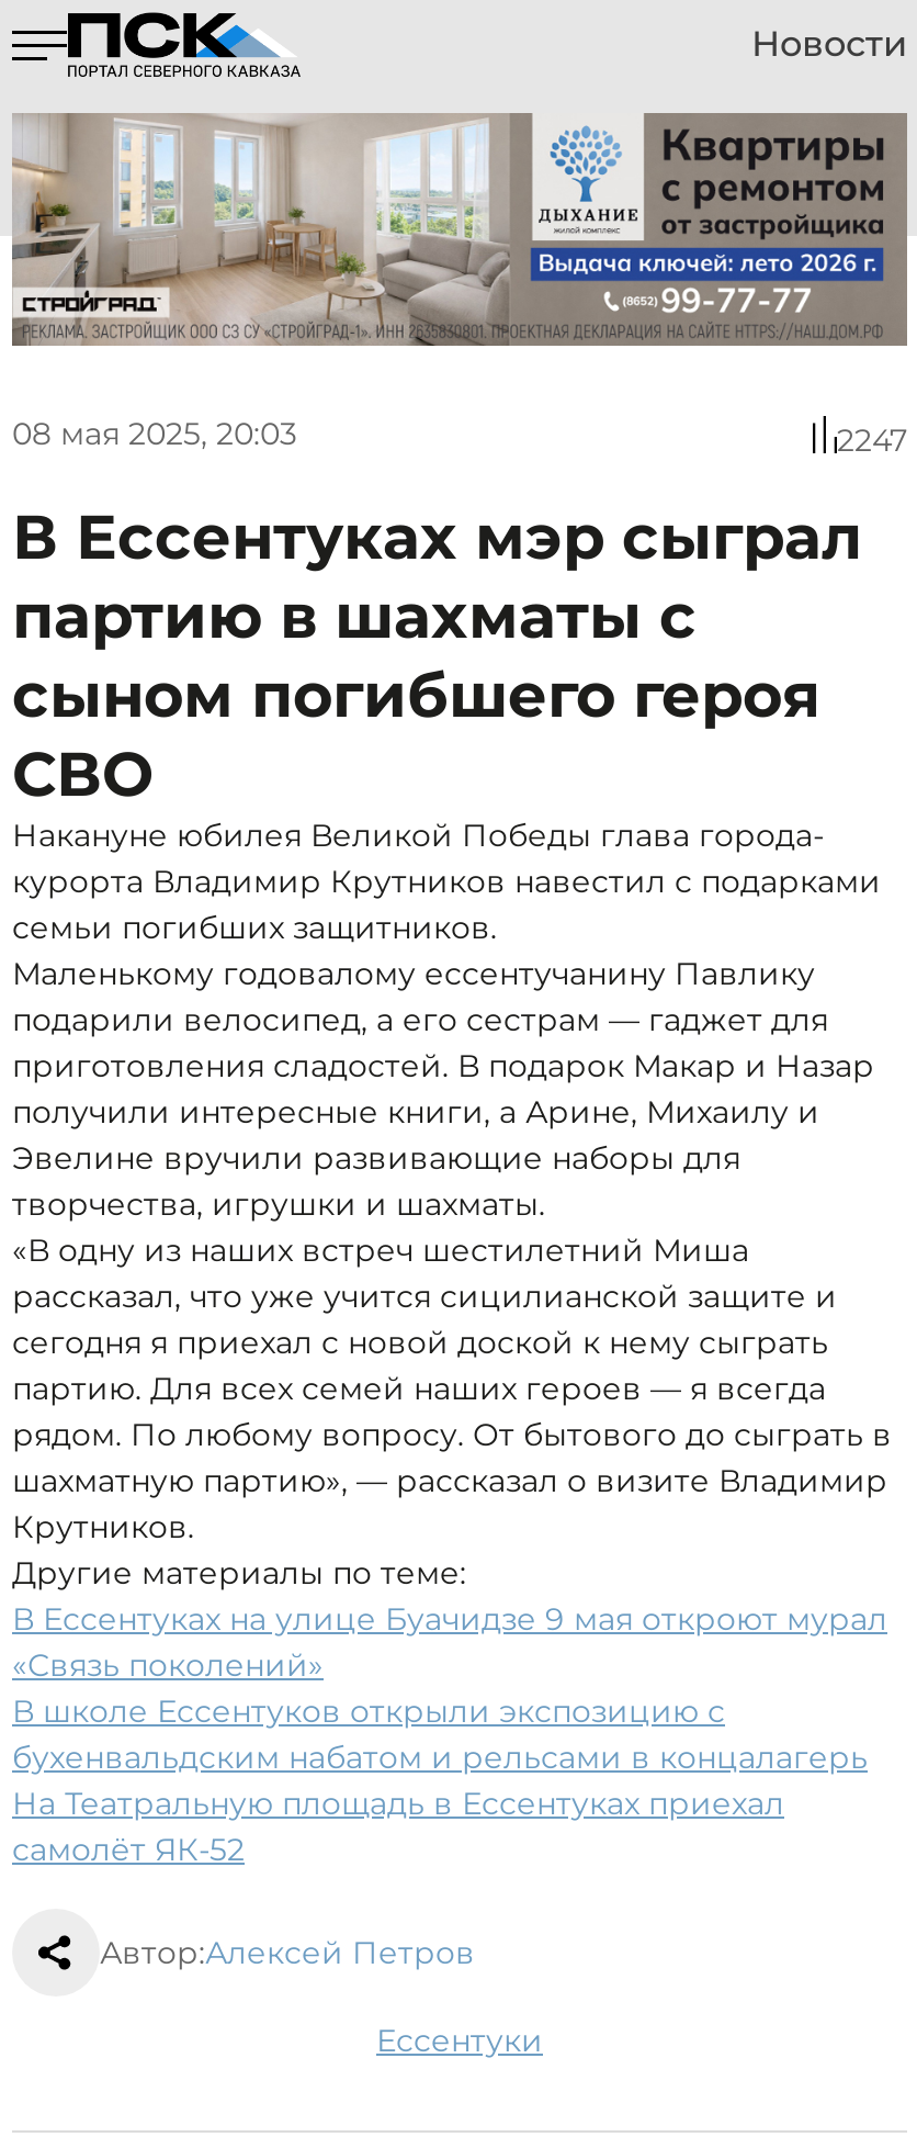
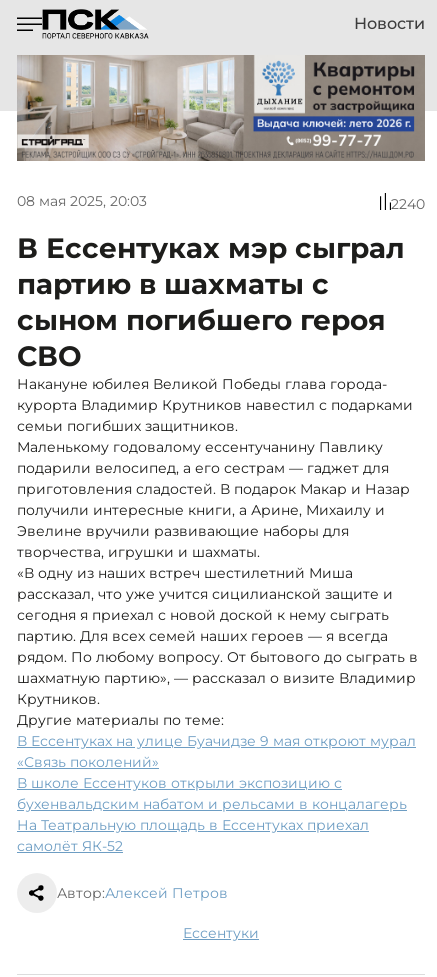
- 2247
+ 2240
